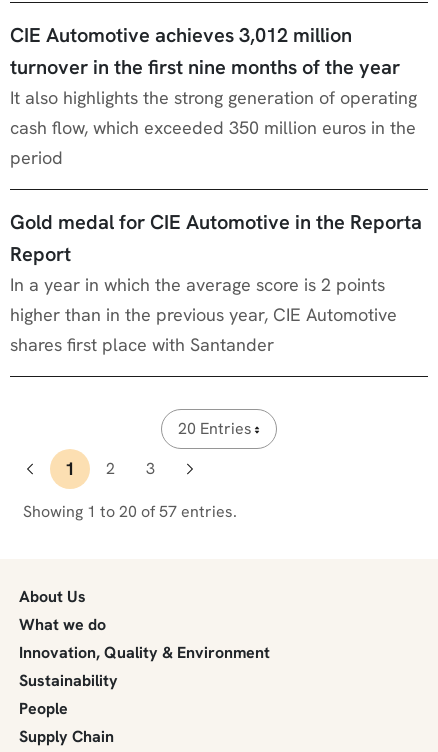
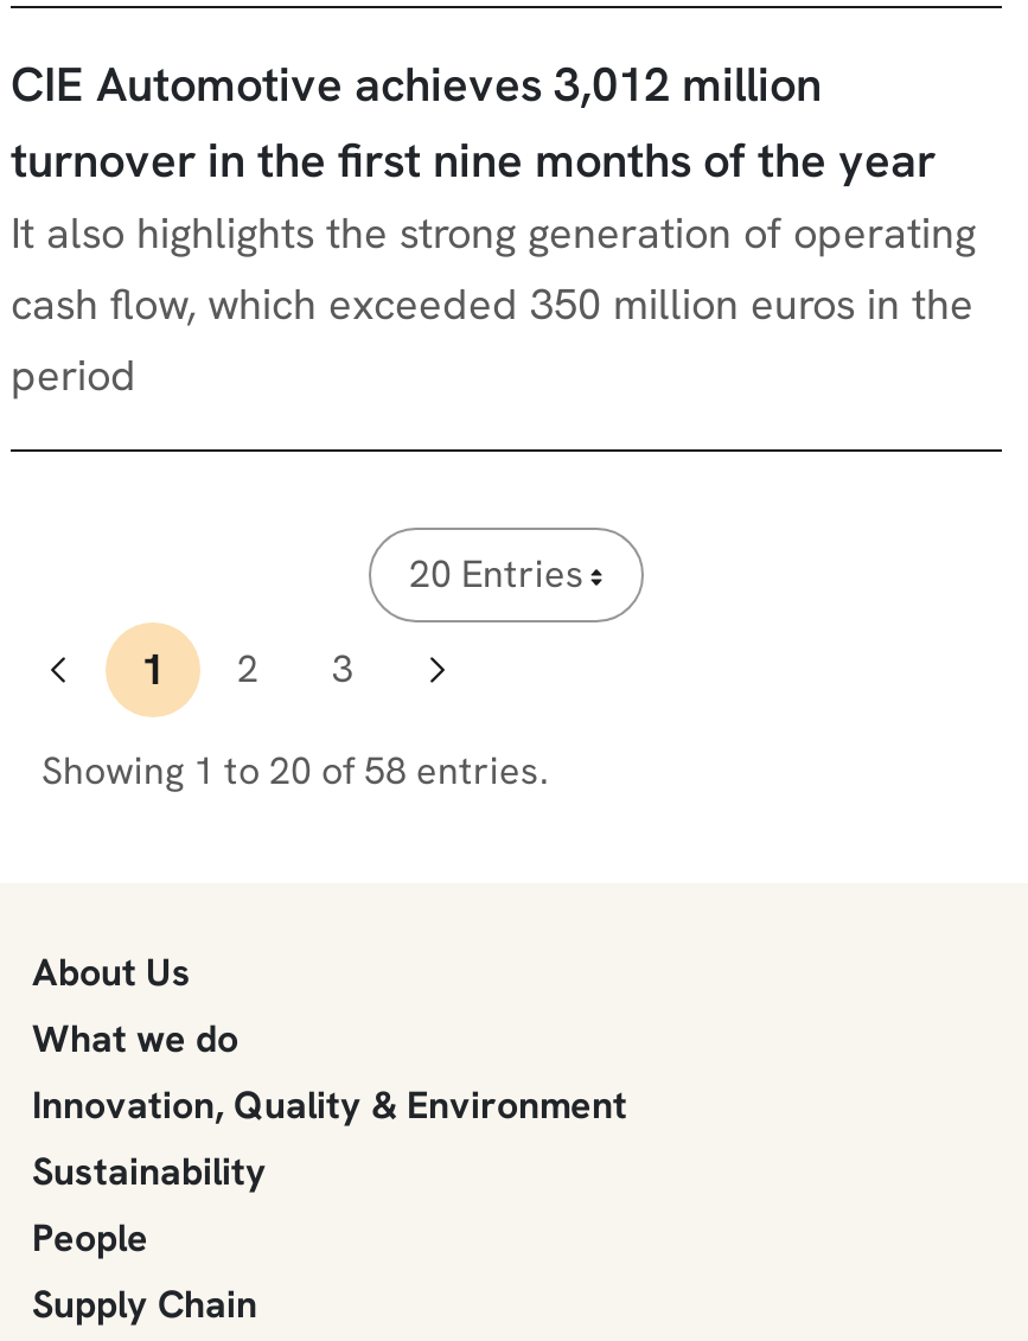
- Gold medal for CIE Automotive in the Reporta
- Report
- In a year in which the average score is 2 points
- higher than in the previous year, CIE Automotive
- shares first place with Santander

- Showing 1 to 20 of 57 entries.
+ Showing 1 to 20 of 58 entries.
